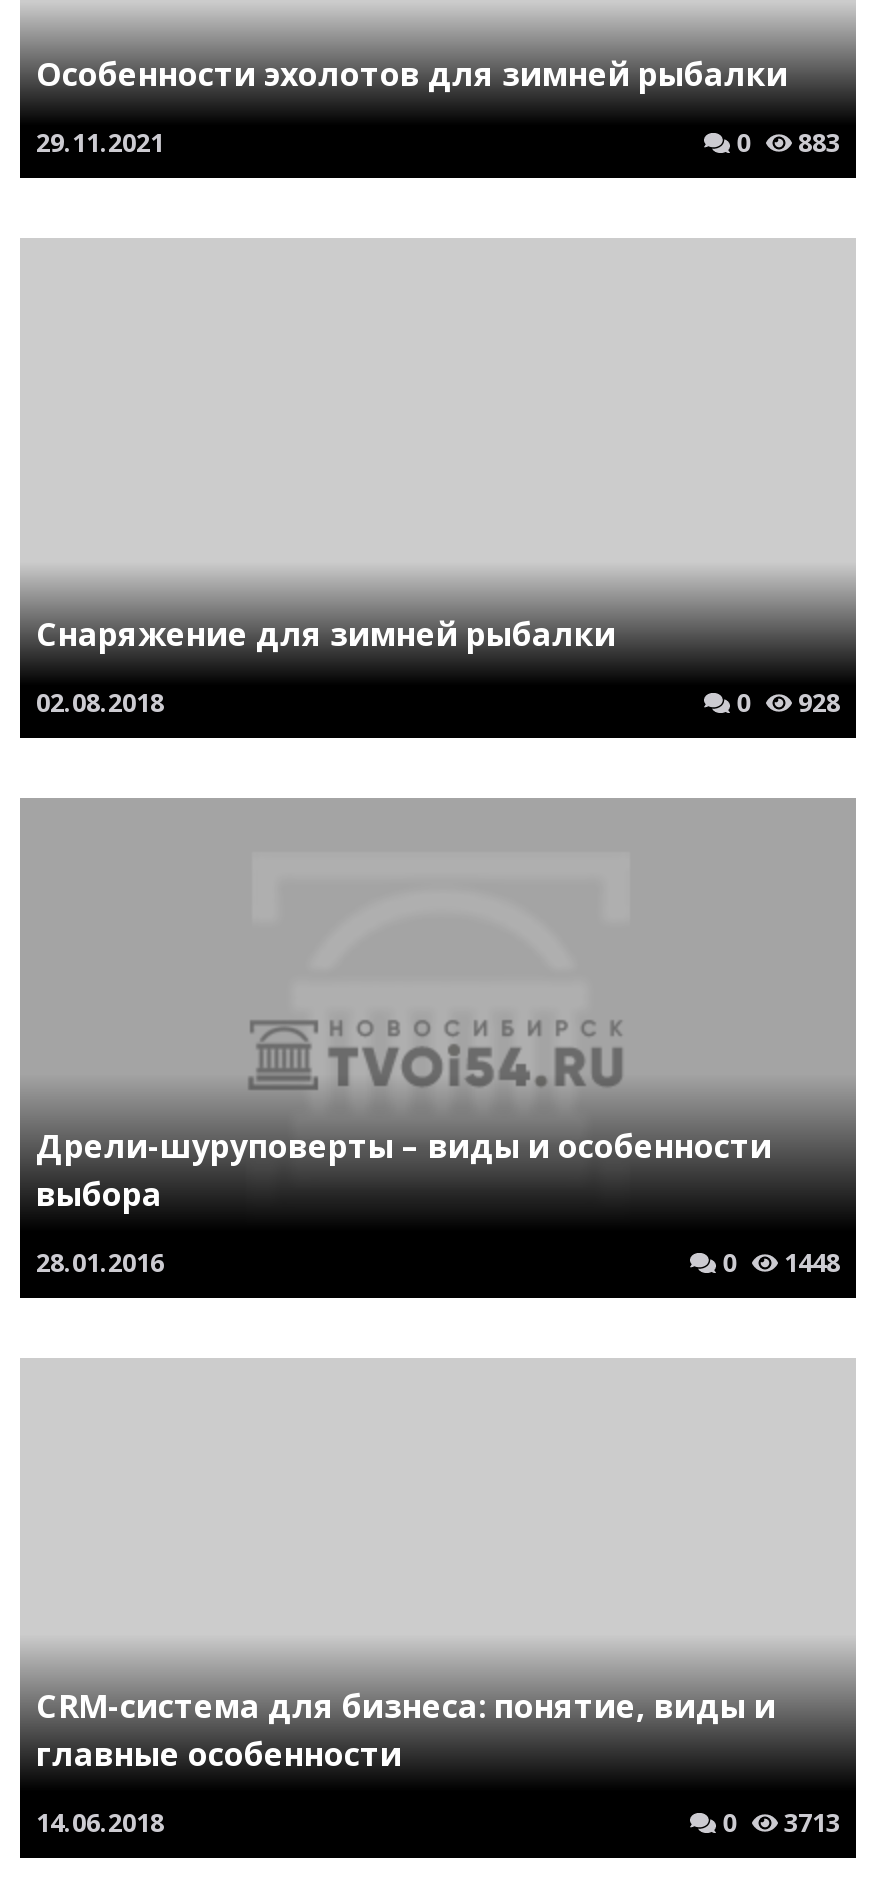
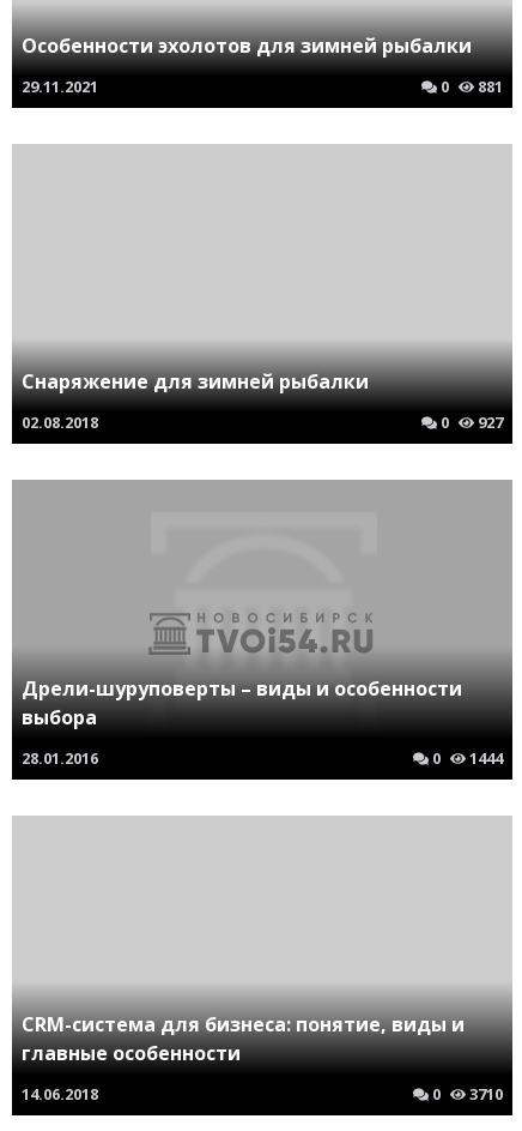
- 0 883
+ 0 881

- 0 928
+ 0 927

- 0 1448
+ 0 1444

- 0 3713
+ 0 3710
